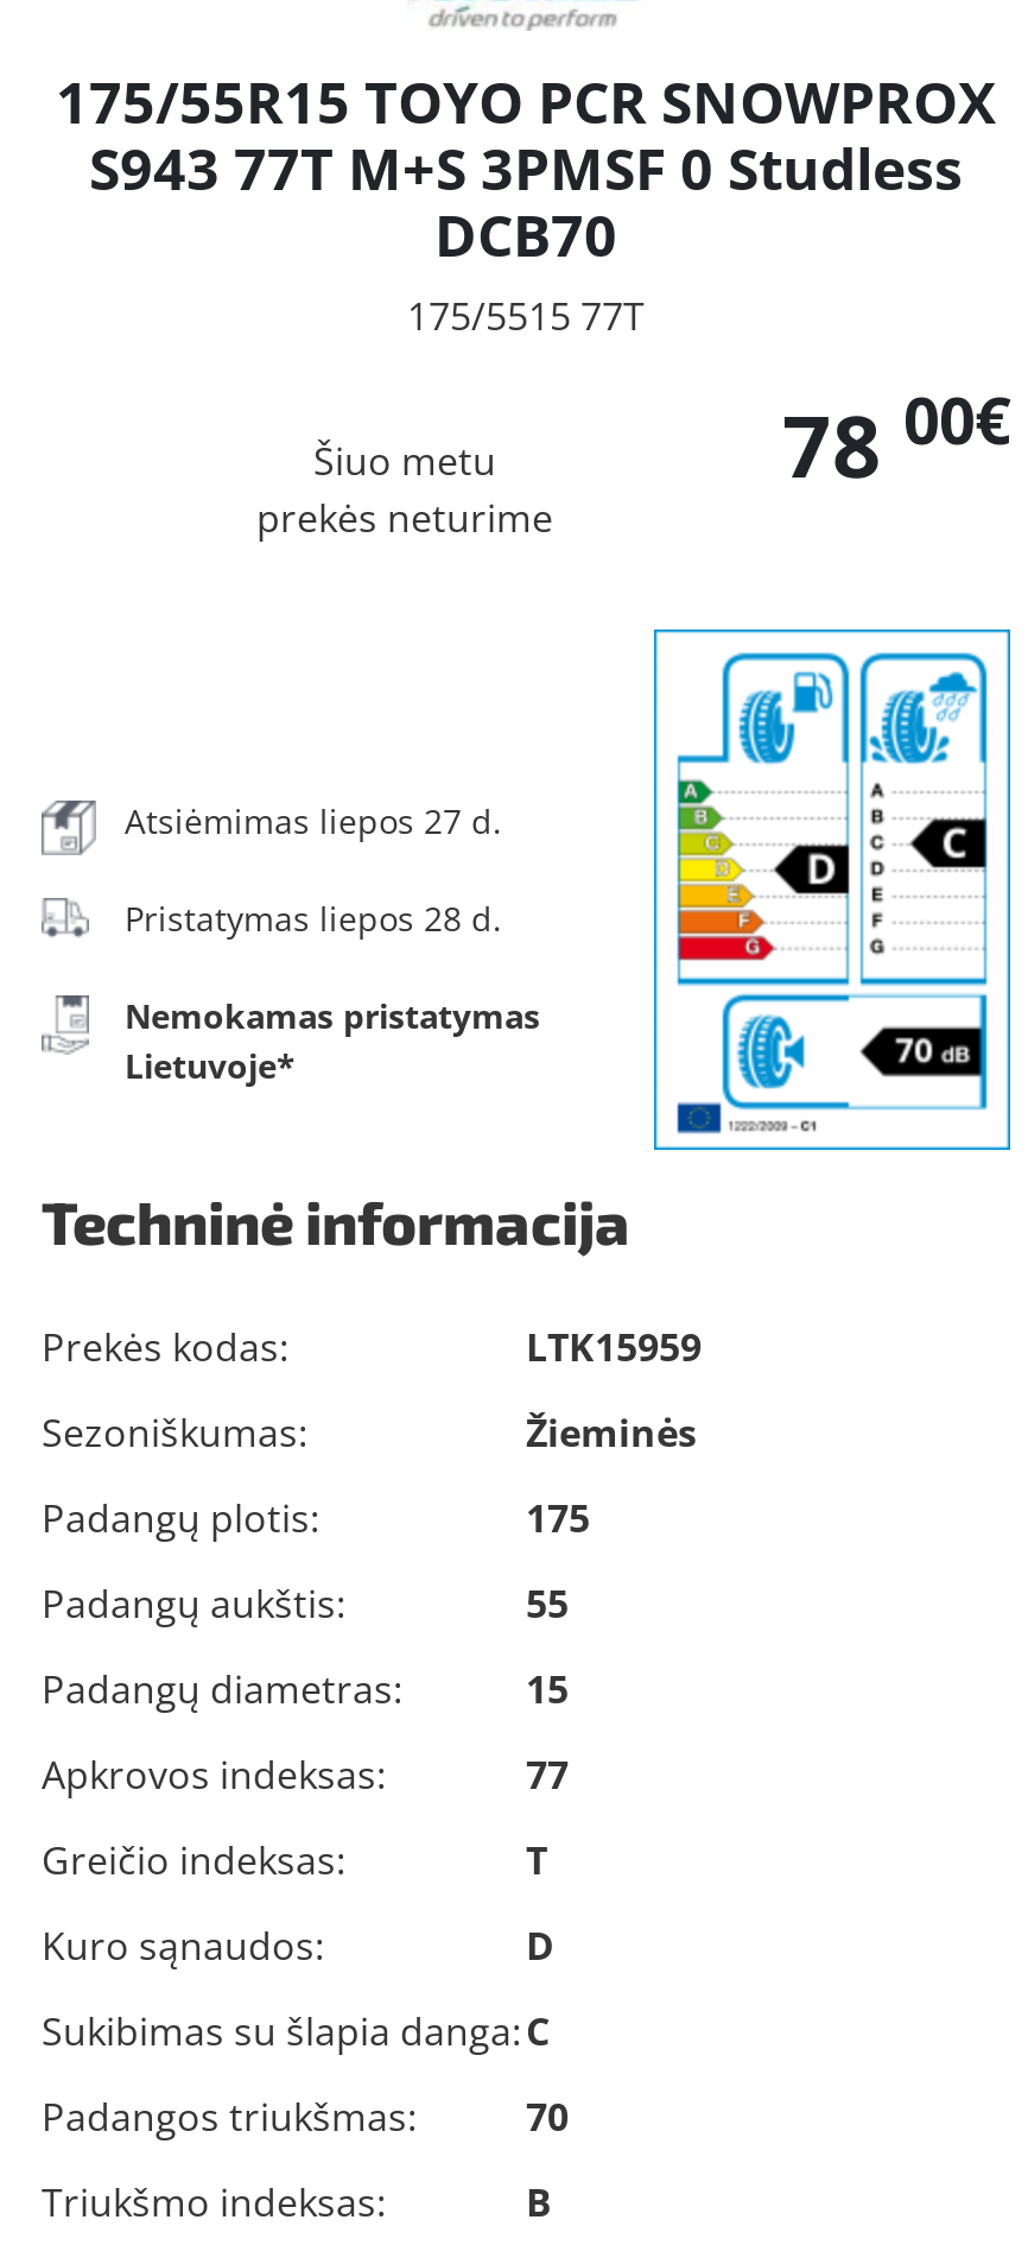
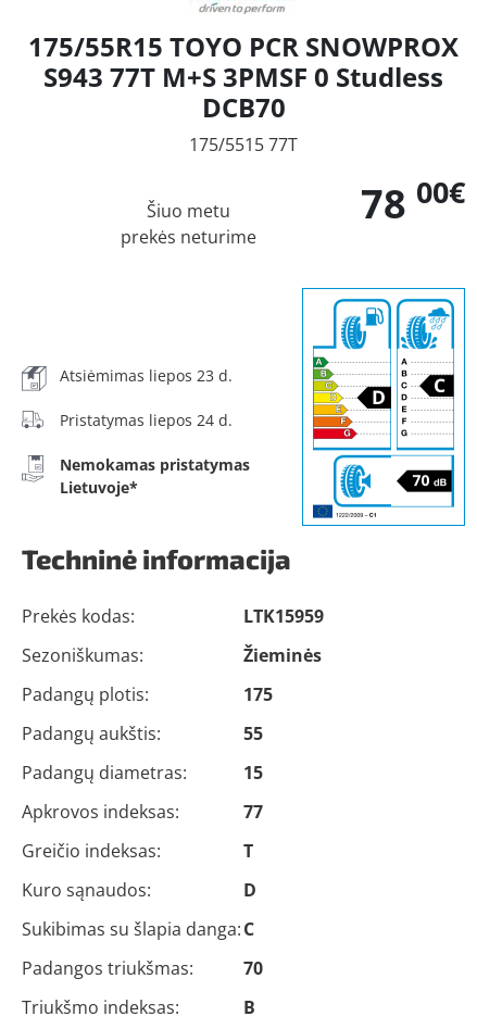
- Atsiėmimas liepos 27 d.
+ Atsiėmimas liepos 23 d.

- Pristatymas liepos 28 d.
+ Pristatymas liepos 24 d.
